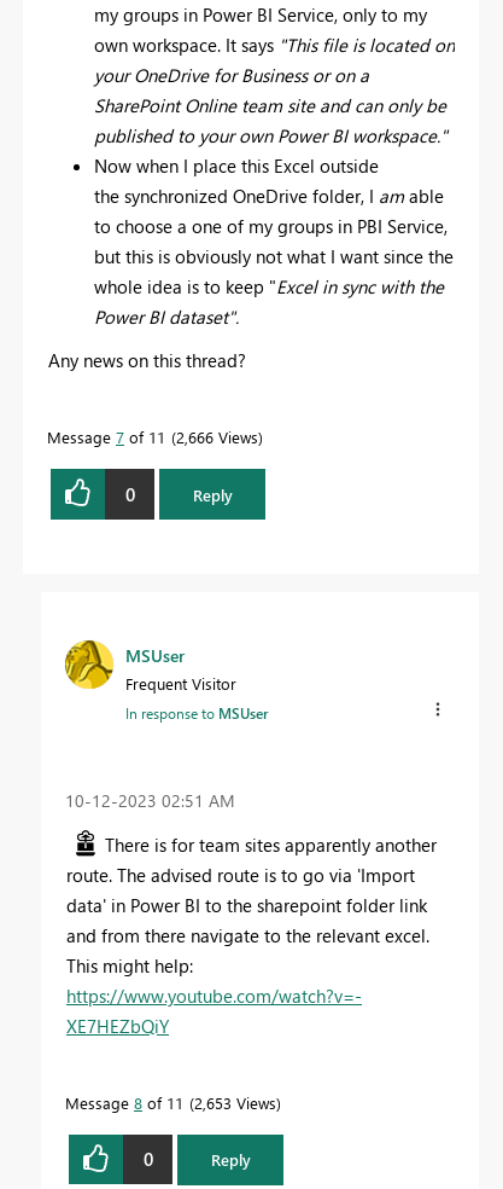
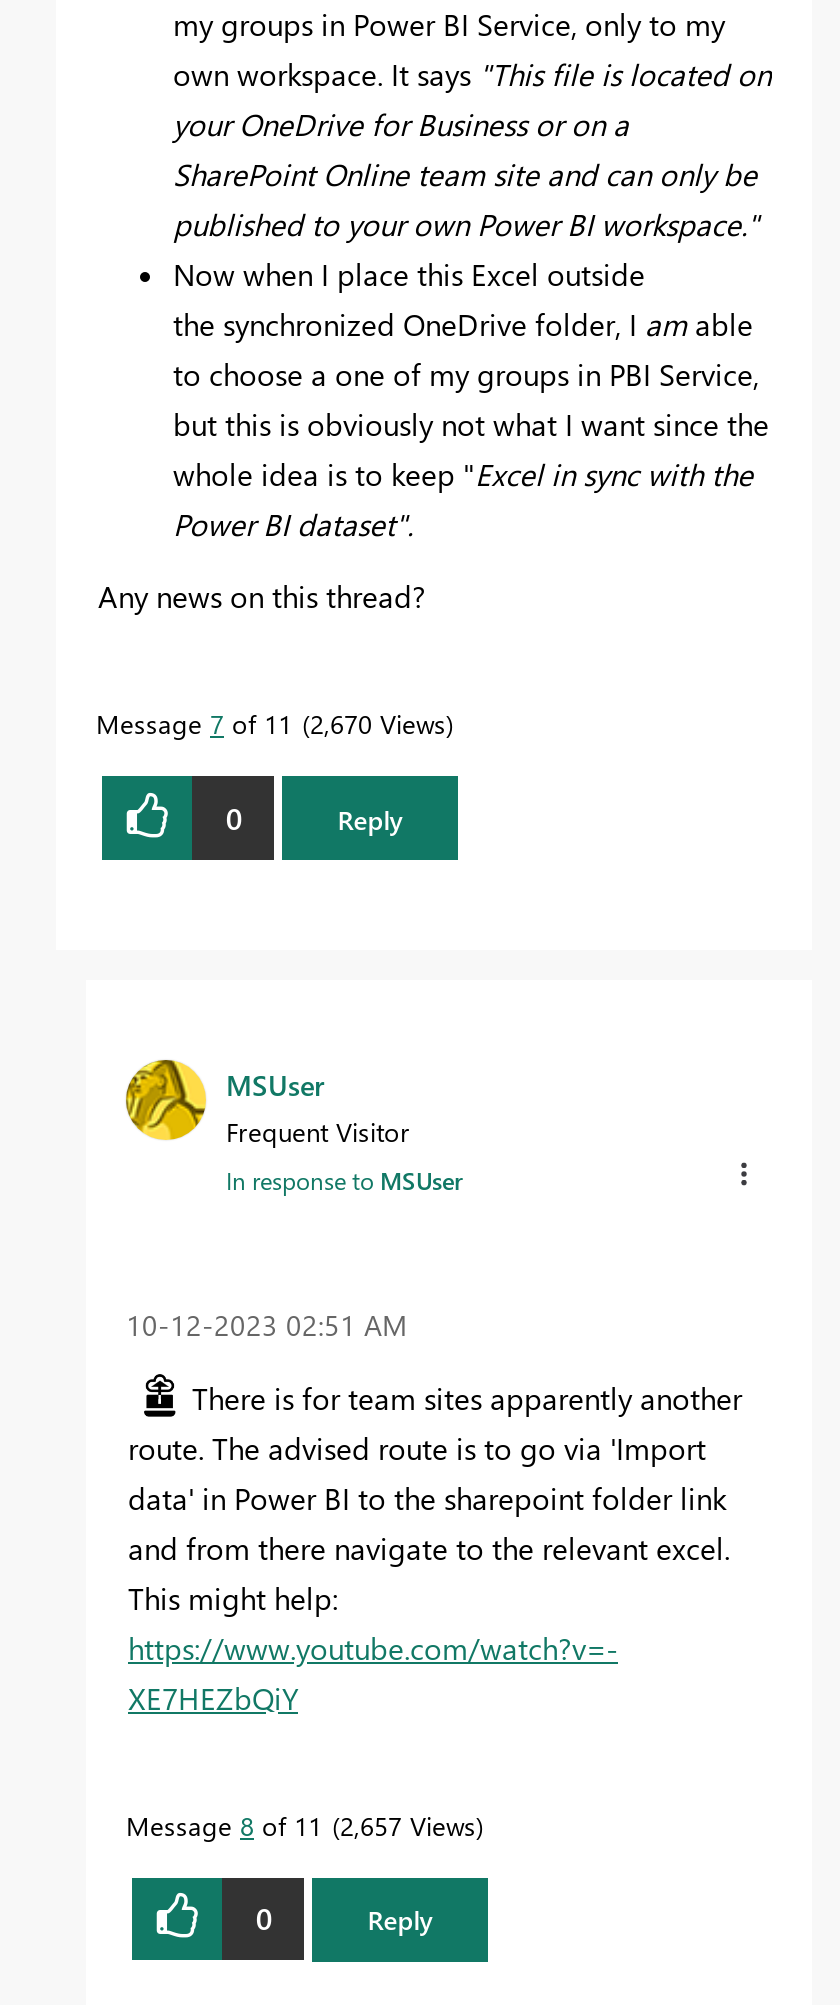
- Message 7 of 11 2,666 Views
+ Message 7 of 11 2,670 Views

- Message 8 of 11 2,653 Views
+ Message 8 of 11 2,657 Views
